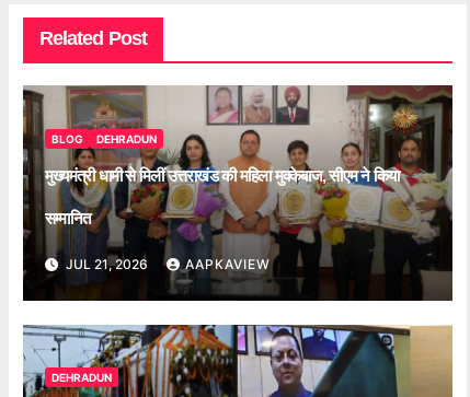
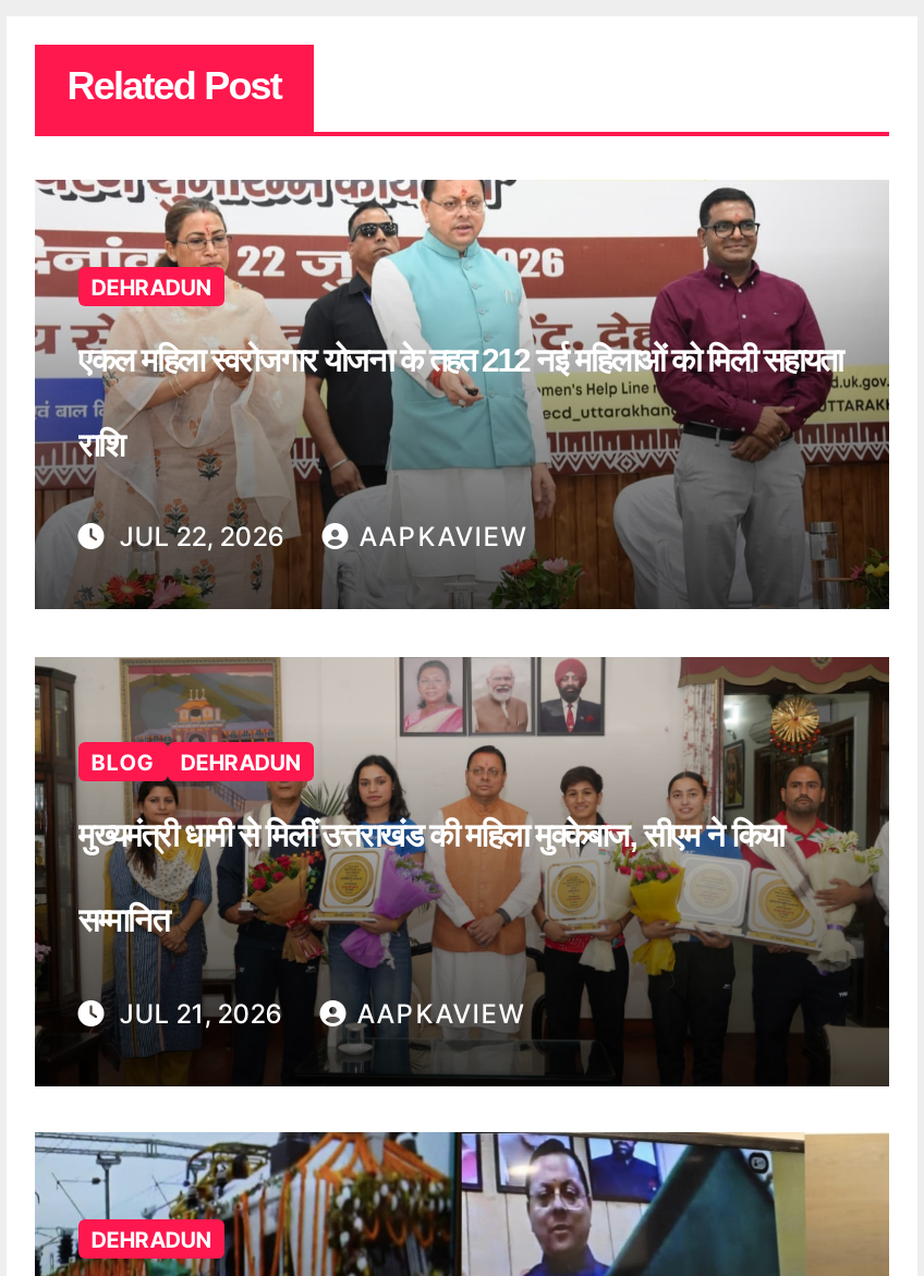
+ [image]
+ DEHRADUN
+ एकल महिला स्वरोजगार योजना के तहत 212 नई महिलाओं को मिली सहायता
+ राशि
+ JUL 22, 2026
+ AAPKAVIEW
